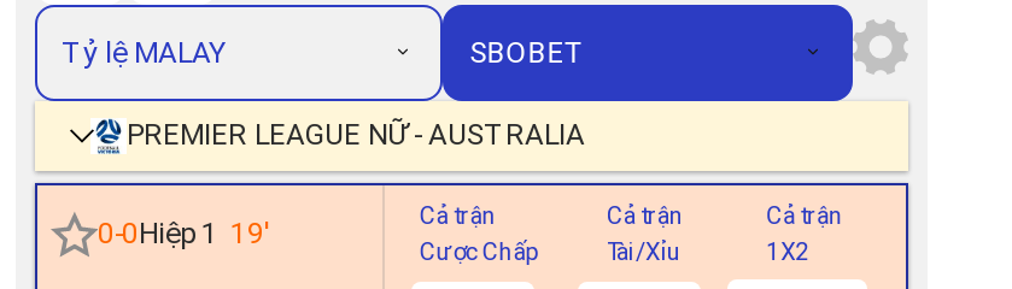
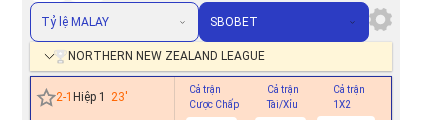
- PREMIER LEAGUE NỮ - AUSTRALIA
+ NORTHERN NEW ZEALAND LEAGUE

- 0-0Hiệp 1 19'
+ 2-1Hiệp 1 23'
